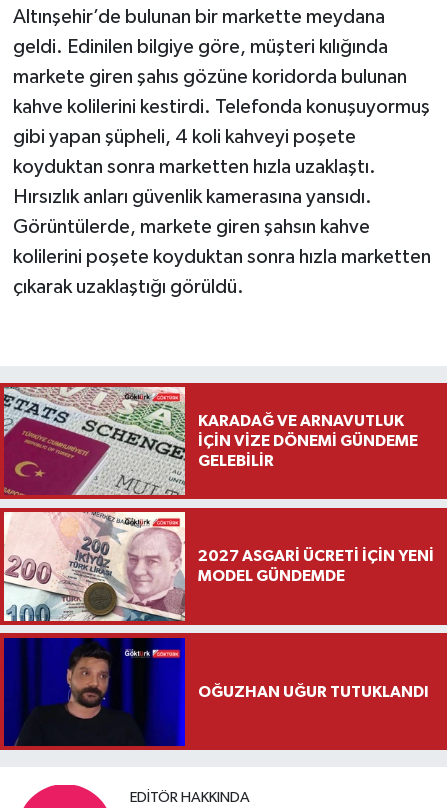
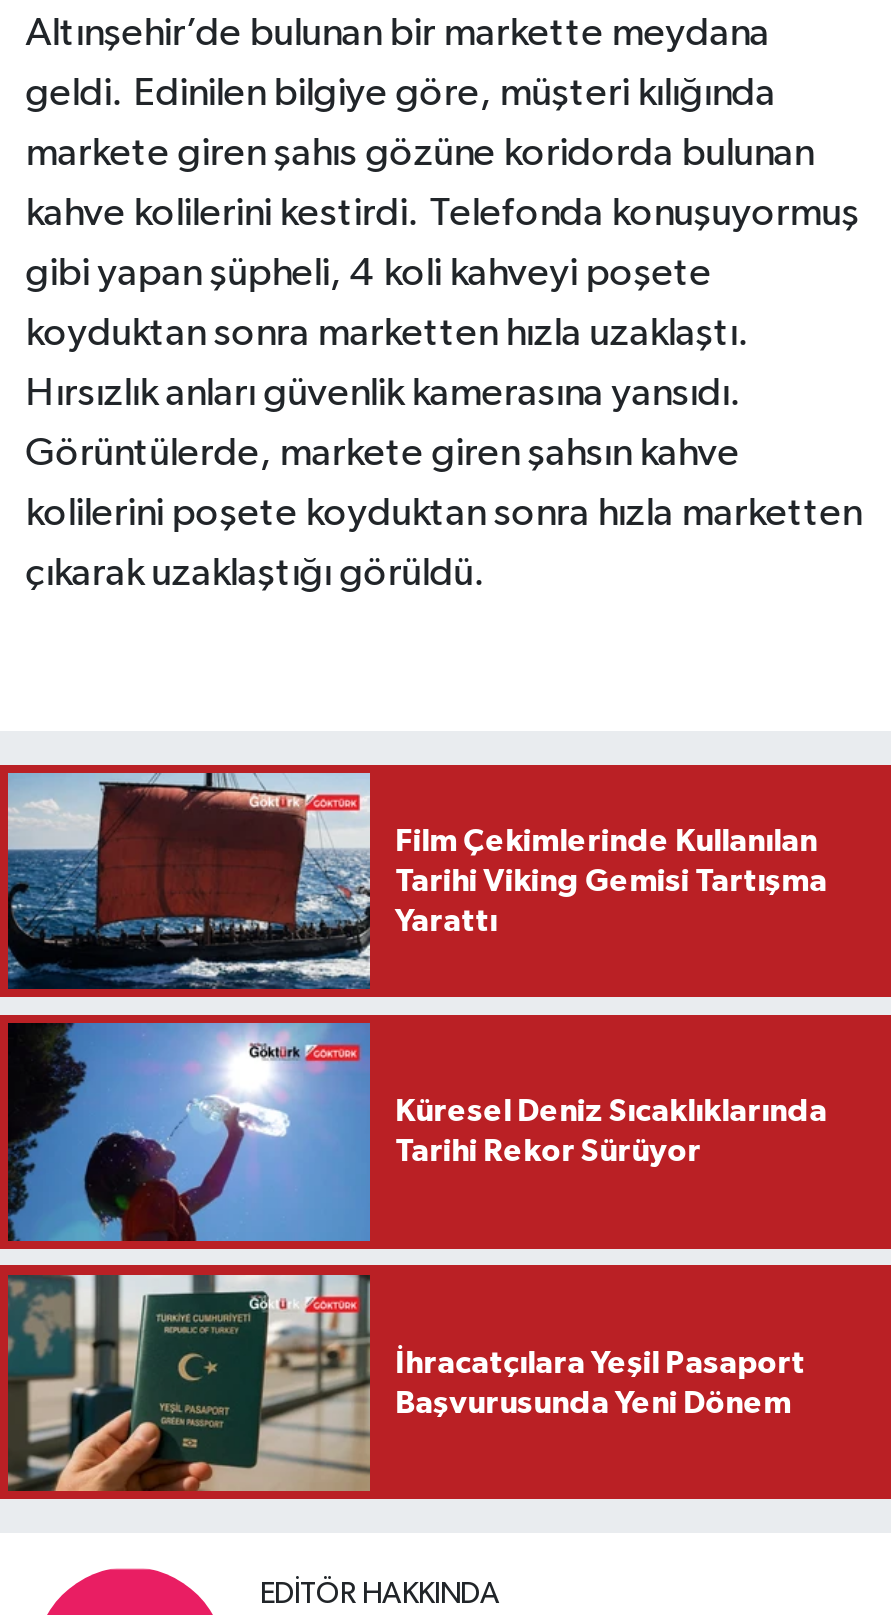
- [image]
- KARADAĞ VE ARNAVUTLUK
- İÇİN VİZE DÖNEMİ GÜNDEME
- GELEBİLİR
+ [image]
+ Film Çekimlerinde Kullanılan
+ Tarihi Viking Gemisi Tartışma
+ Yarattı

- [image]
- 2027 ASGARİ ÜCRETİ İÇİN YENİ
- MODEL GÜNDEMDE
+ [image]
+ Küresel Deniz Sıcaklıklarında
+ Tarihi Rekor Sürüyor

- [image]
- OĞUZHAN UĞUR TUTUKLANDI
+ [image]
+ İhracatçılara Yeşil Pasaport
+ Başvurusunda Yeni Dönem
